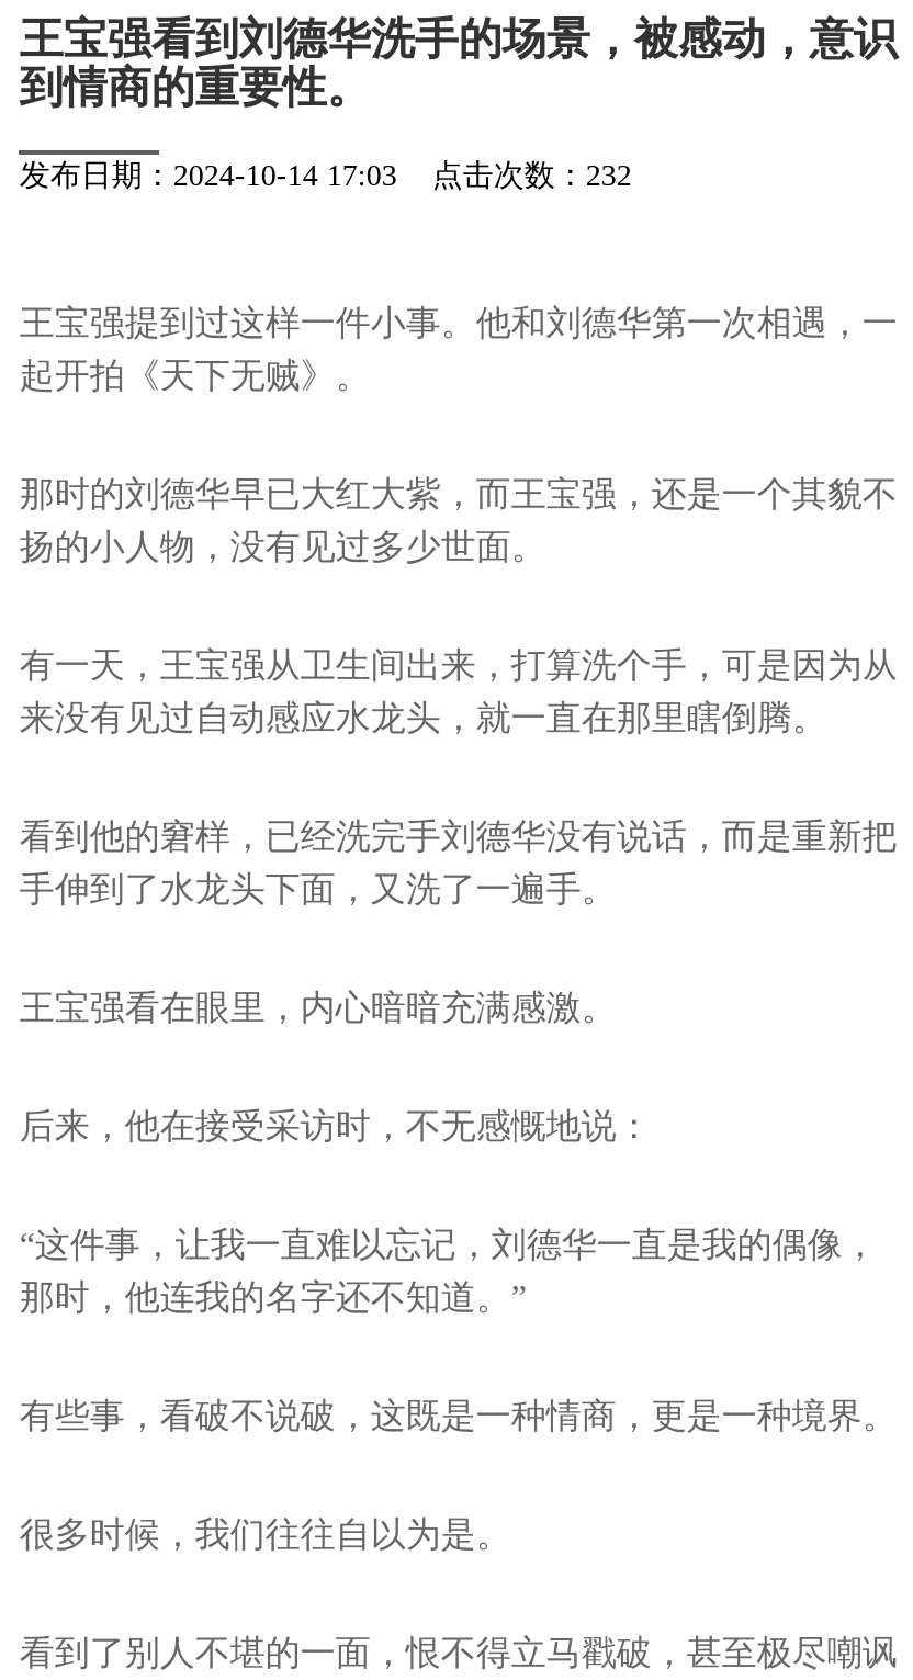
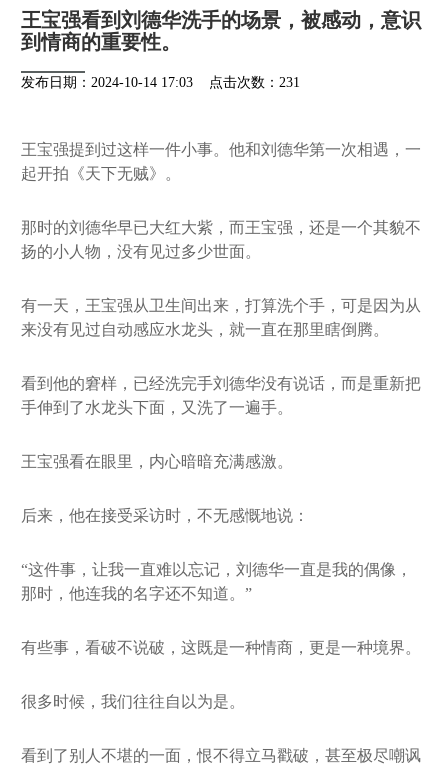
- 发布日期：2024-10-14 17:03 点击次数：232
+ 发布日期：2024-10-14 17:03 点击次数：231
